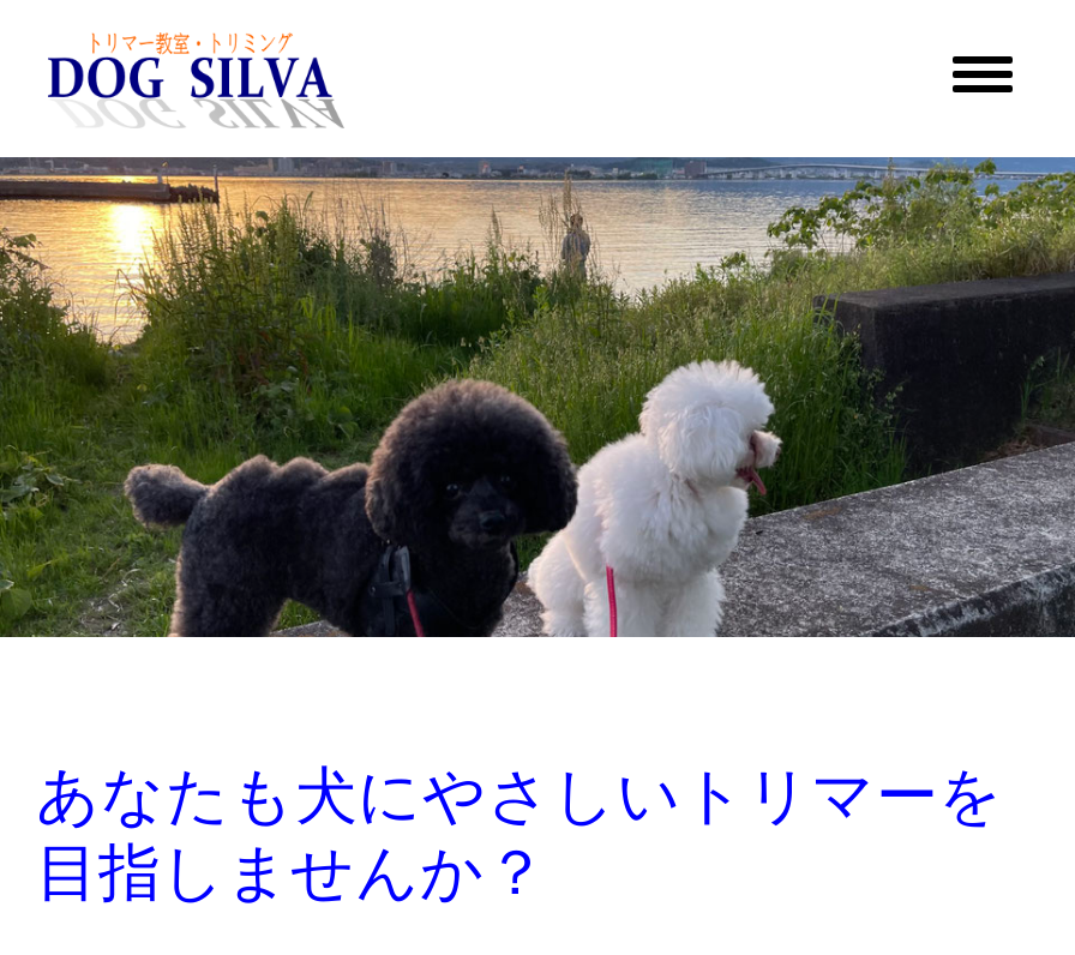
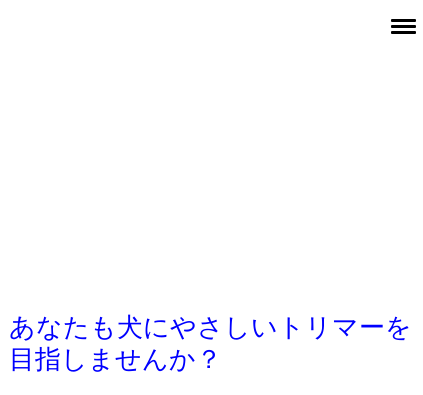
- [image]

- [image]
